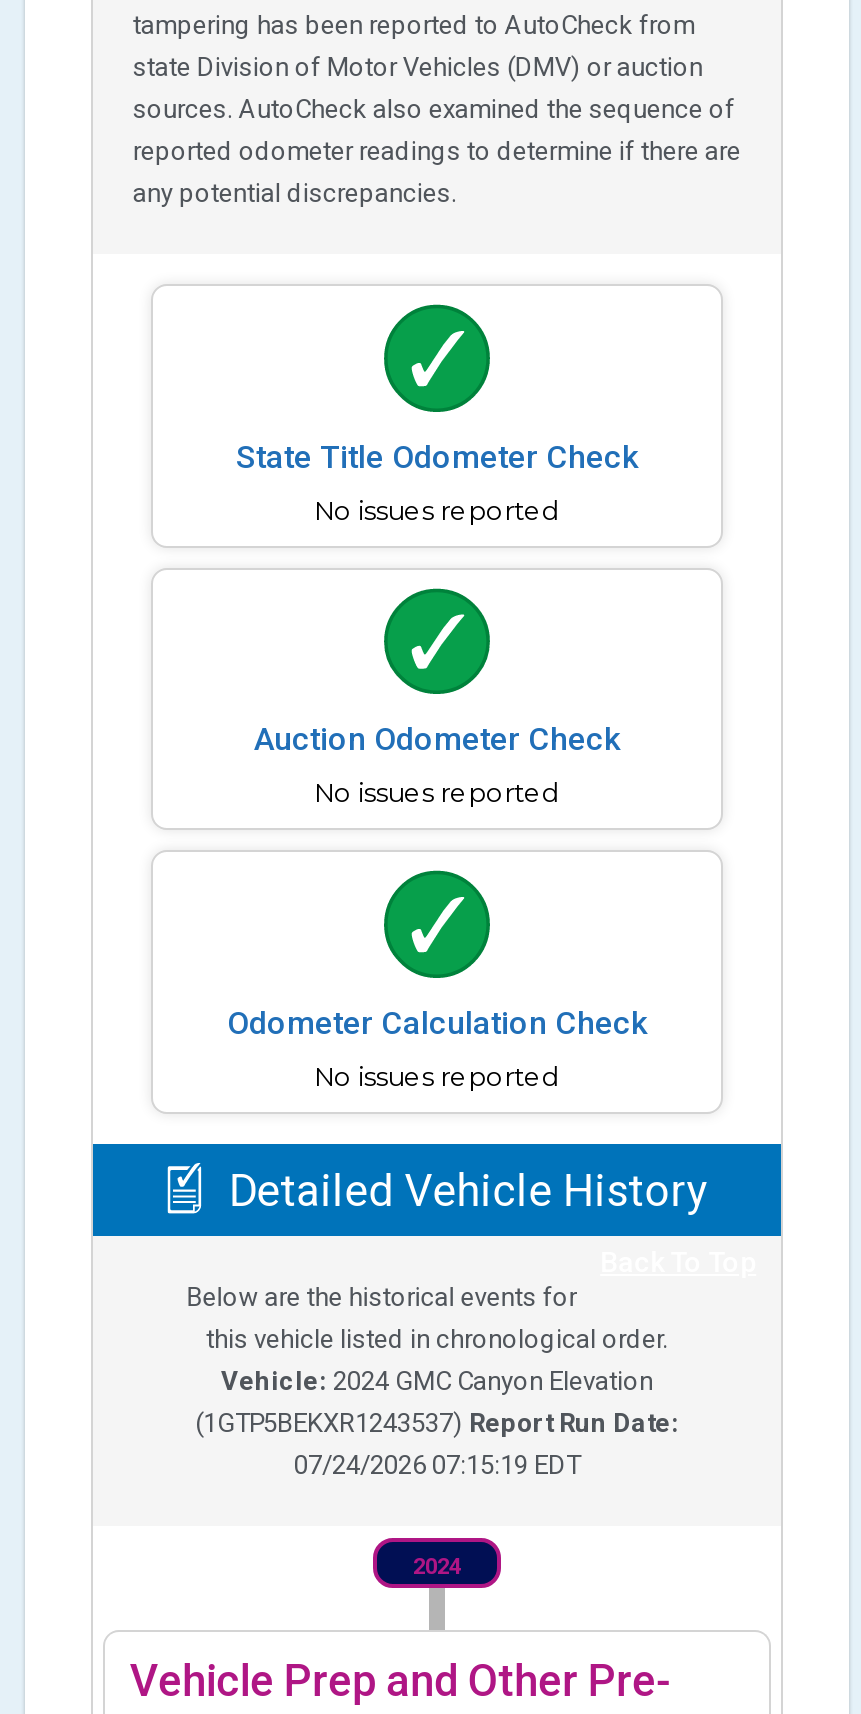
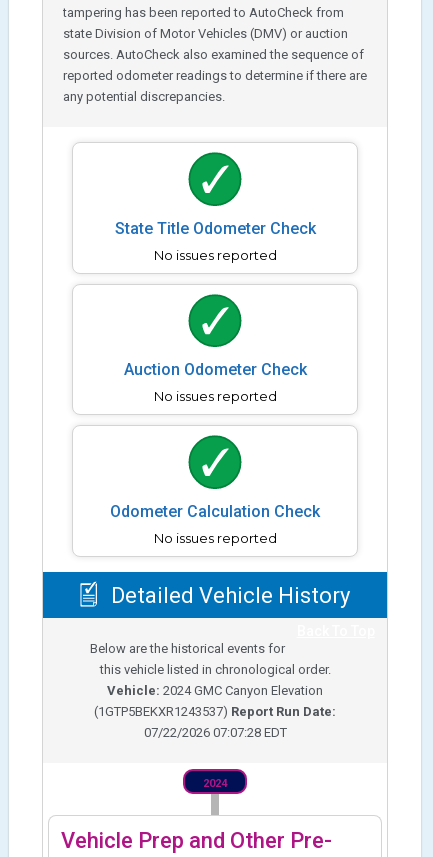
- 07/24/2026 07:15:19 EDT
+ 07/22/2026 07:07:28 EDT
